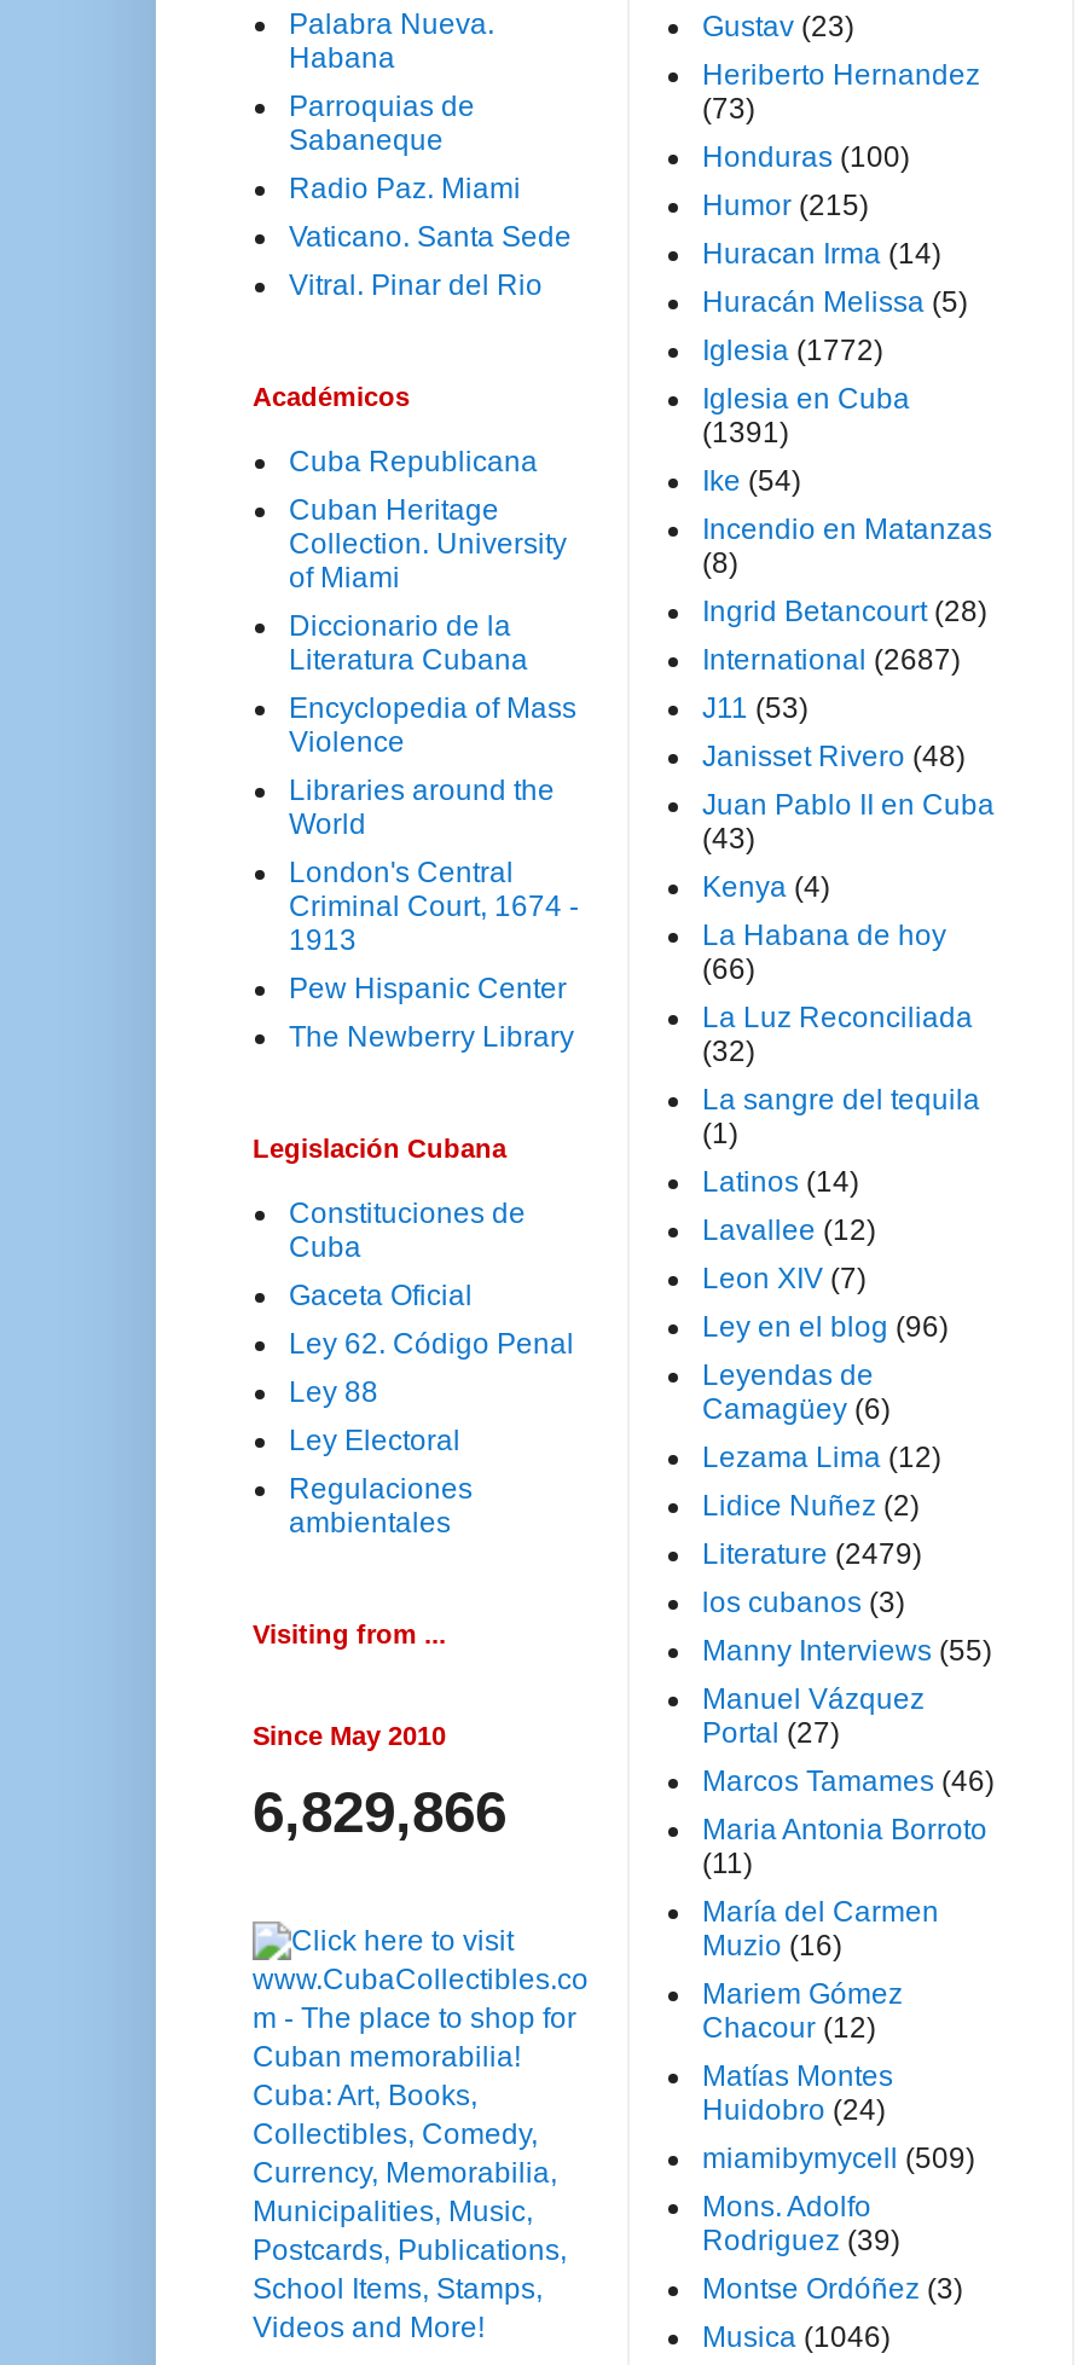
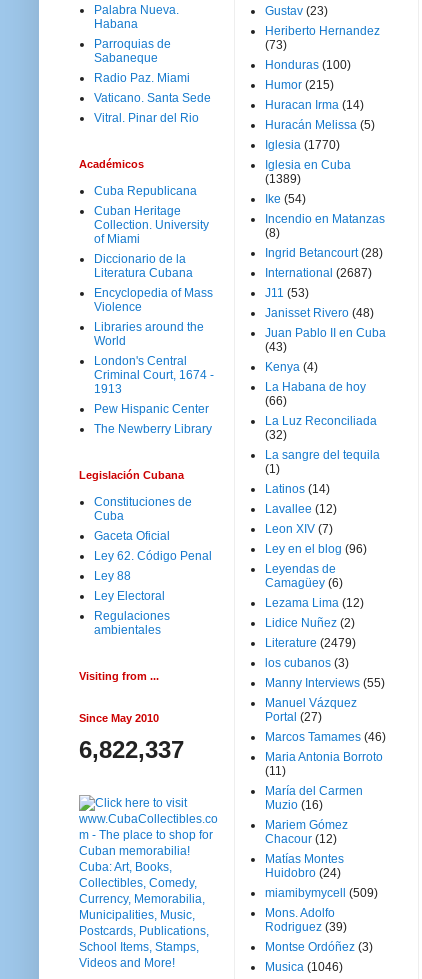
- Iglesia (1772)
+ Iglesia (1770)

- (1391)
+ (1389)

- 6,829,866
+ 6,822,337
